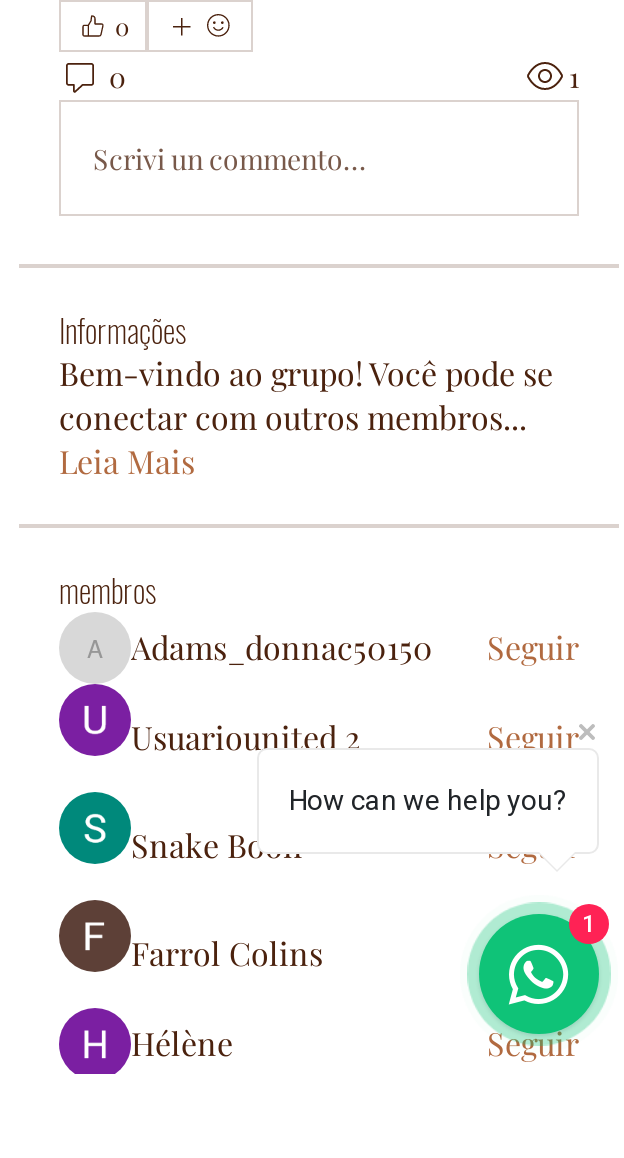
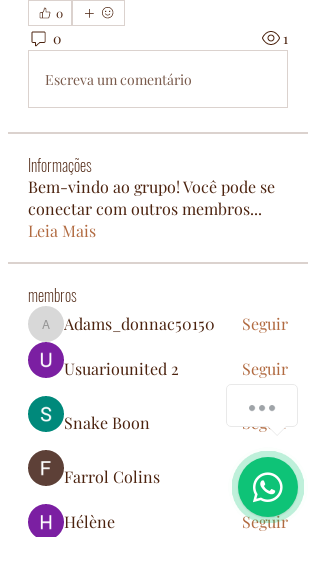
- Scrivi un commento...
+ Escreva um comentário

- How can we help you?

- 1
